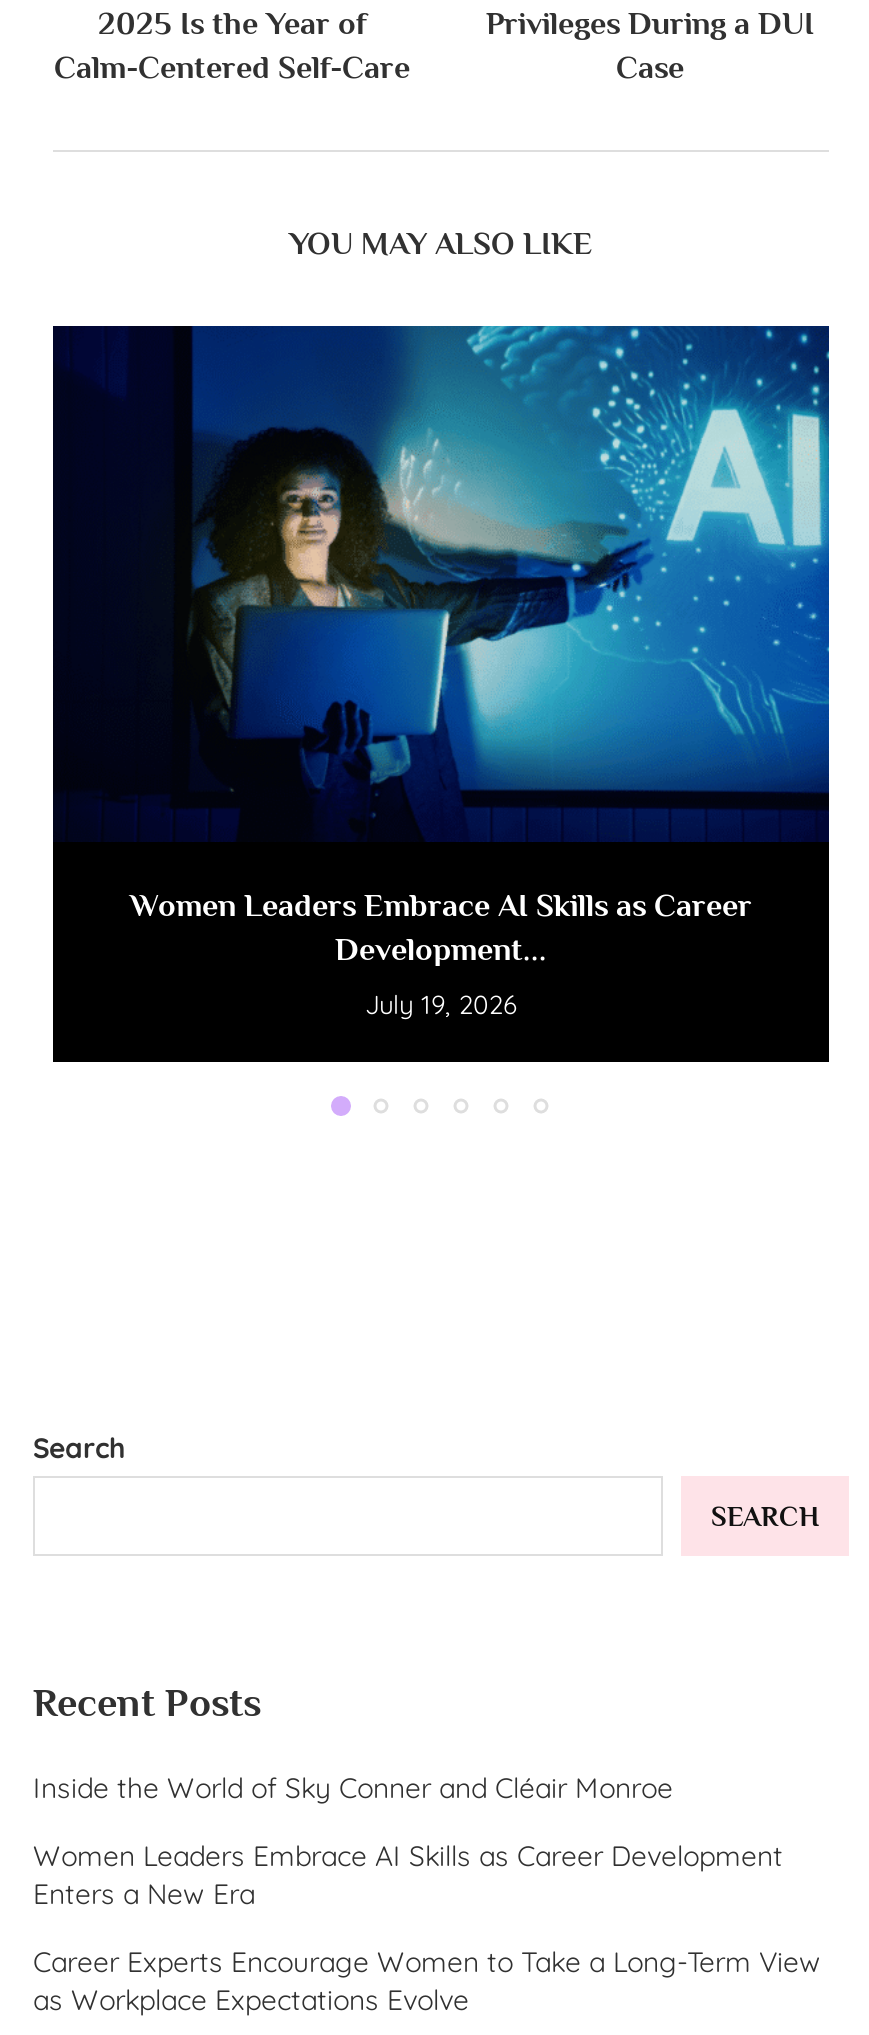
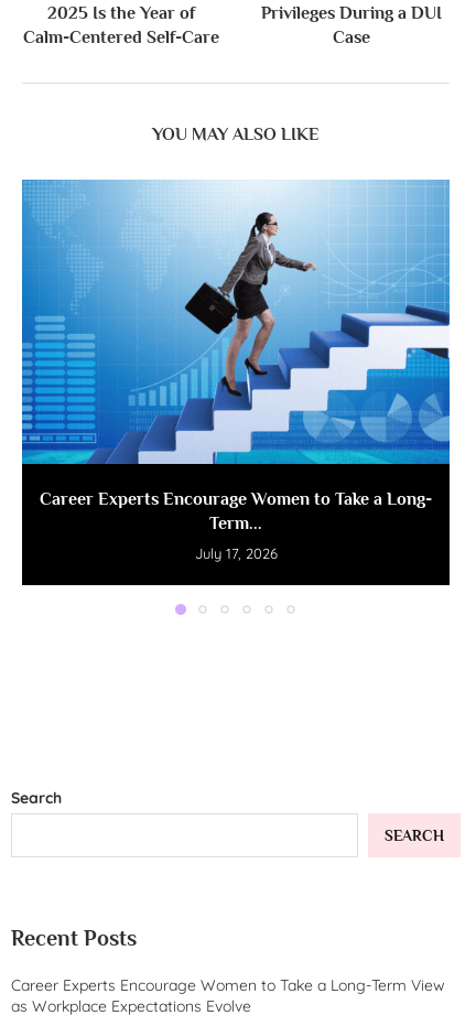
- [image]
- Women Leaders Embrace AI Skills as Career
- Development...
+ [image]
+ Career Experts Encourage Women to Take a Long-
+ Term...

- July 19, 2026
+ July 17, 2026

- Inside the World of Sky Conner and Cléair Monroe
- Women Leaders Embrace AI Skills as Career Development
- Enters a New Era
